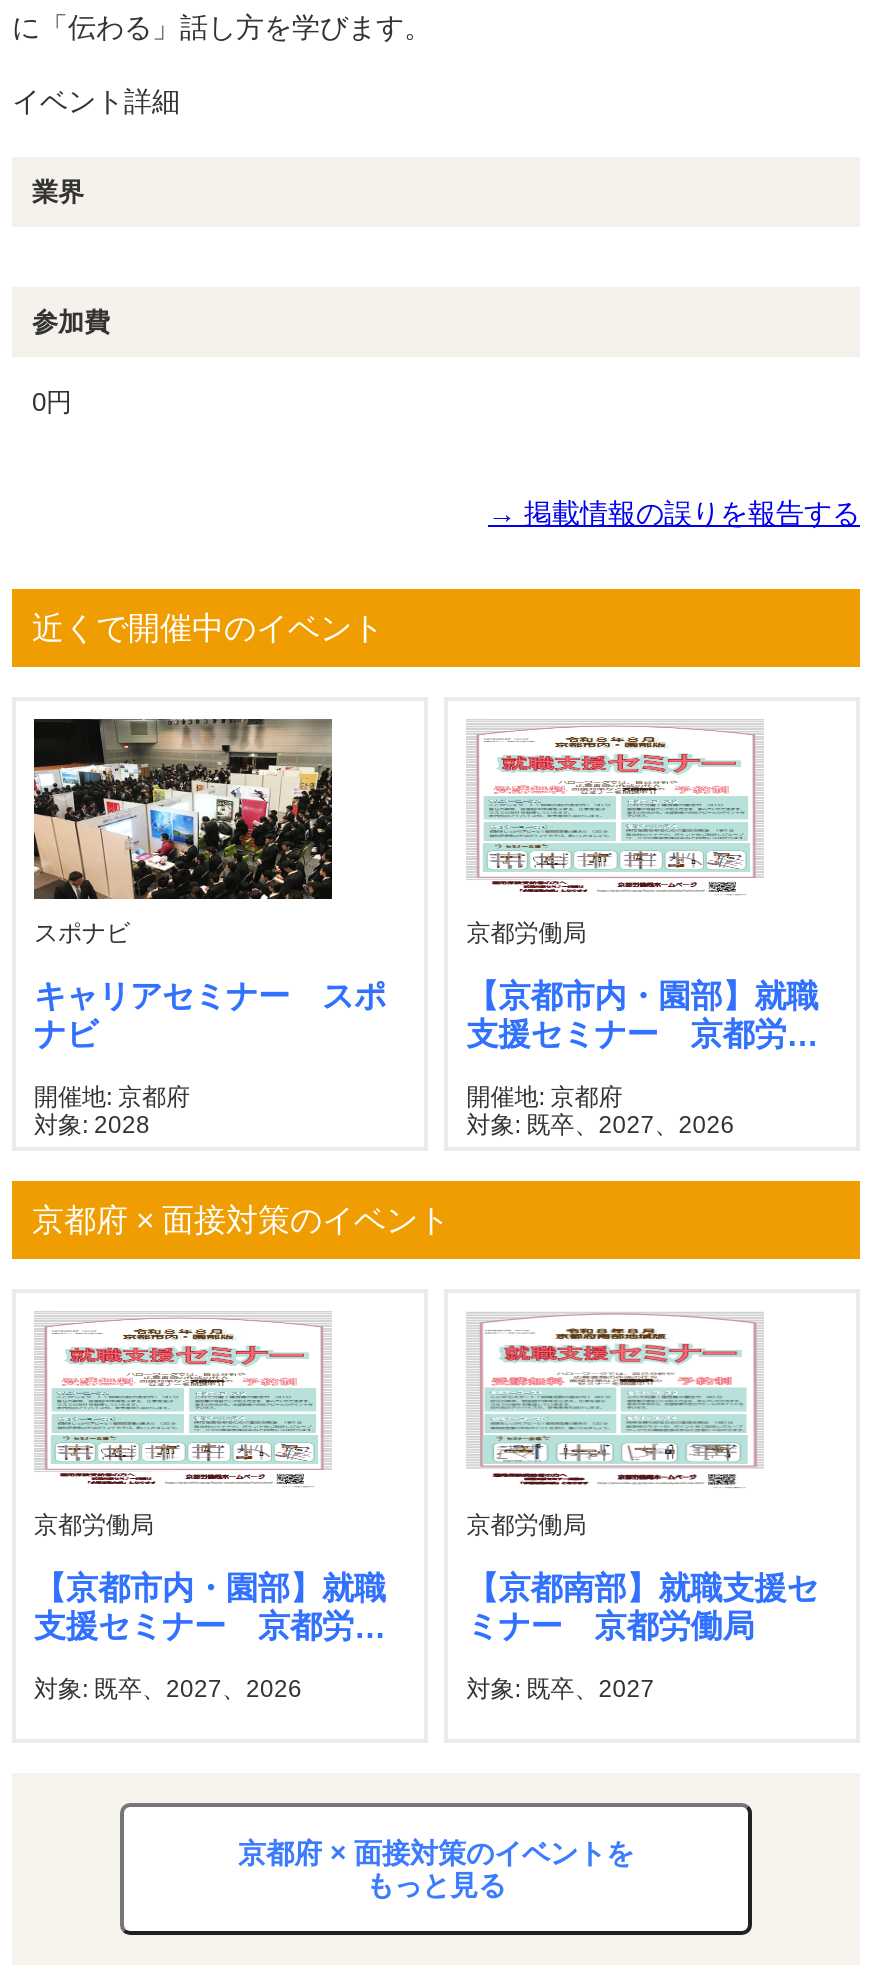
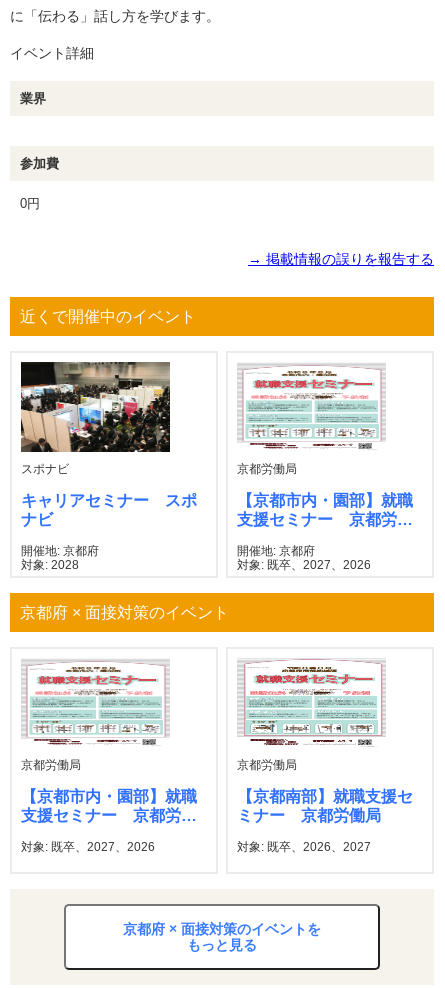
- 対象: 既卒、2027
+ 対象: 既卒、2026、2027
